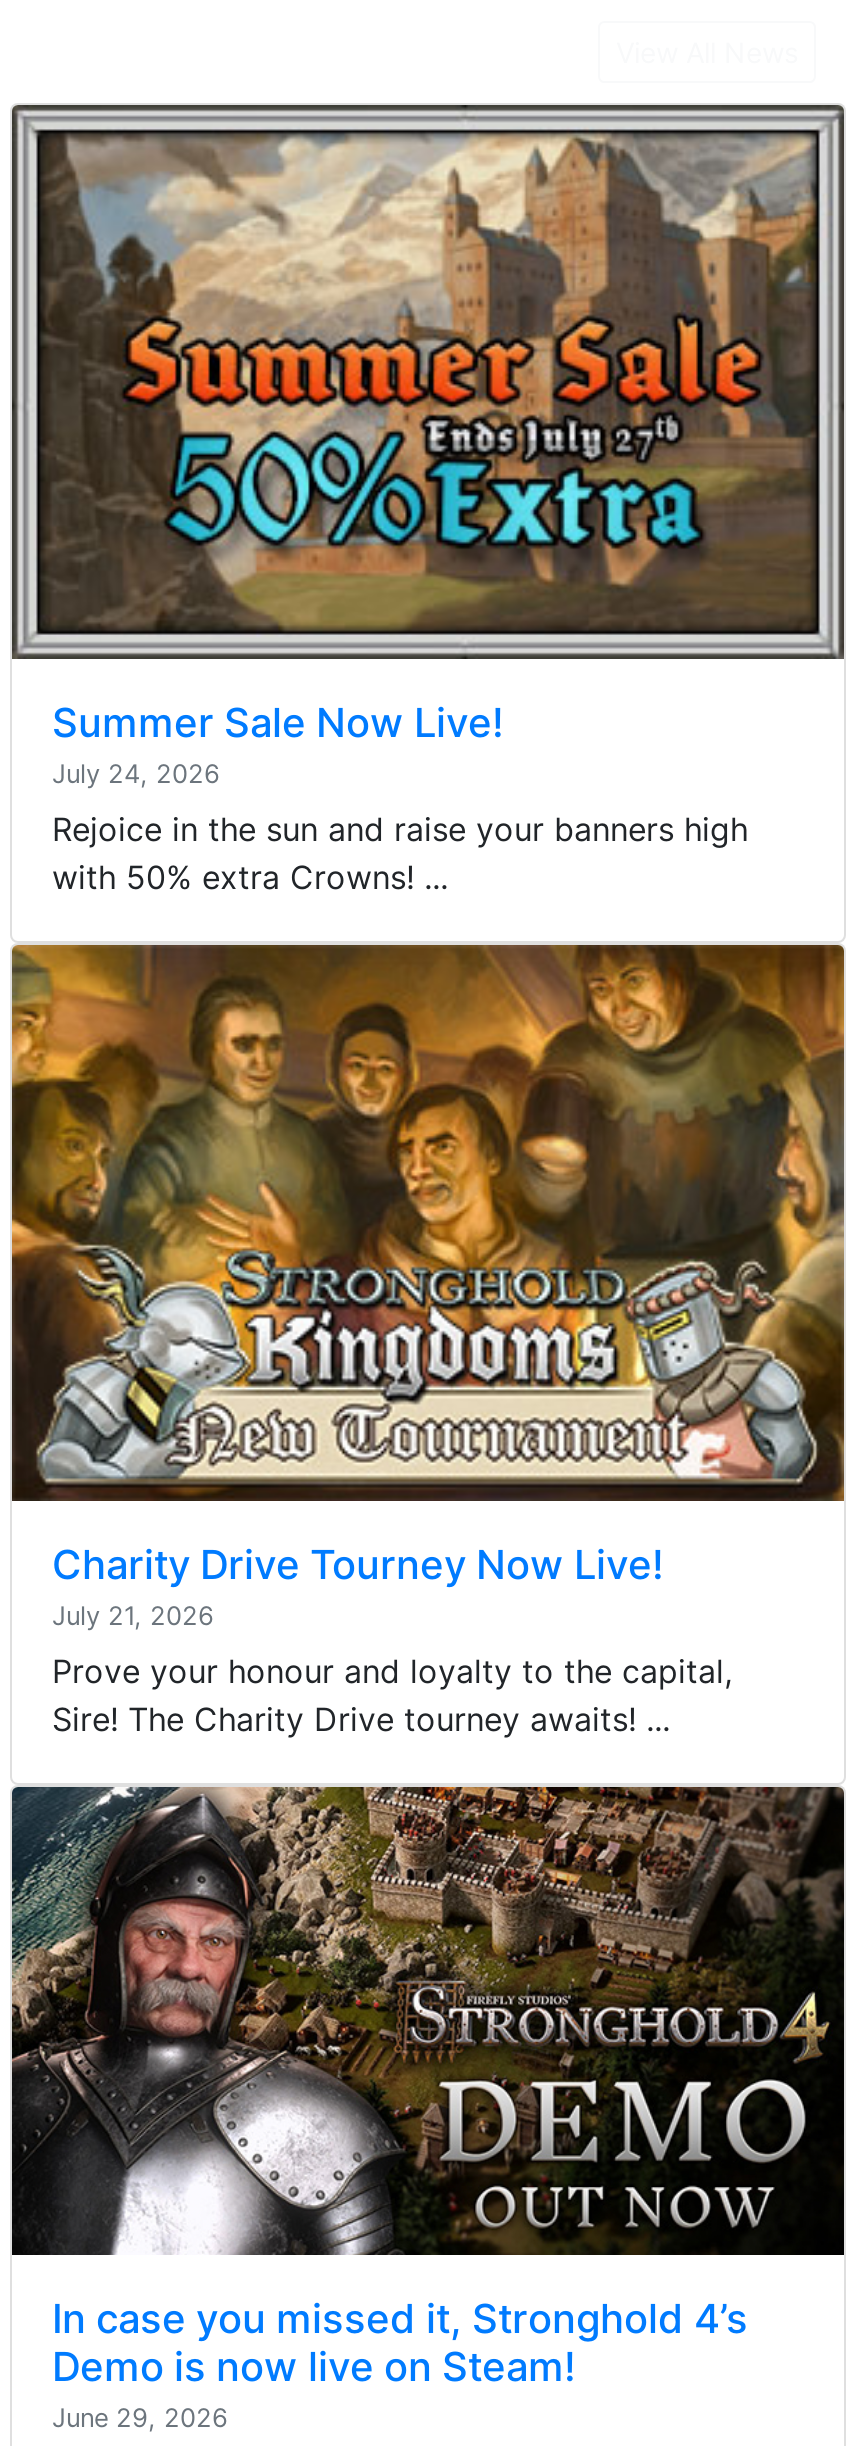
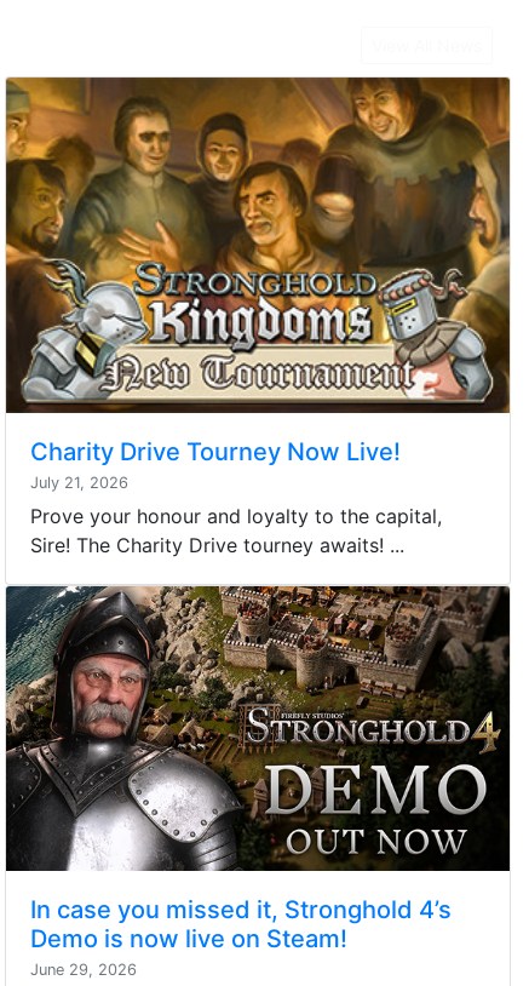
- [image]
- Summer Sale Now Live!
- July 24, 2026
- Rejoice in the sun and raise your banners high
- with 50% extra Crowns! ...
